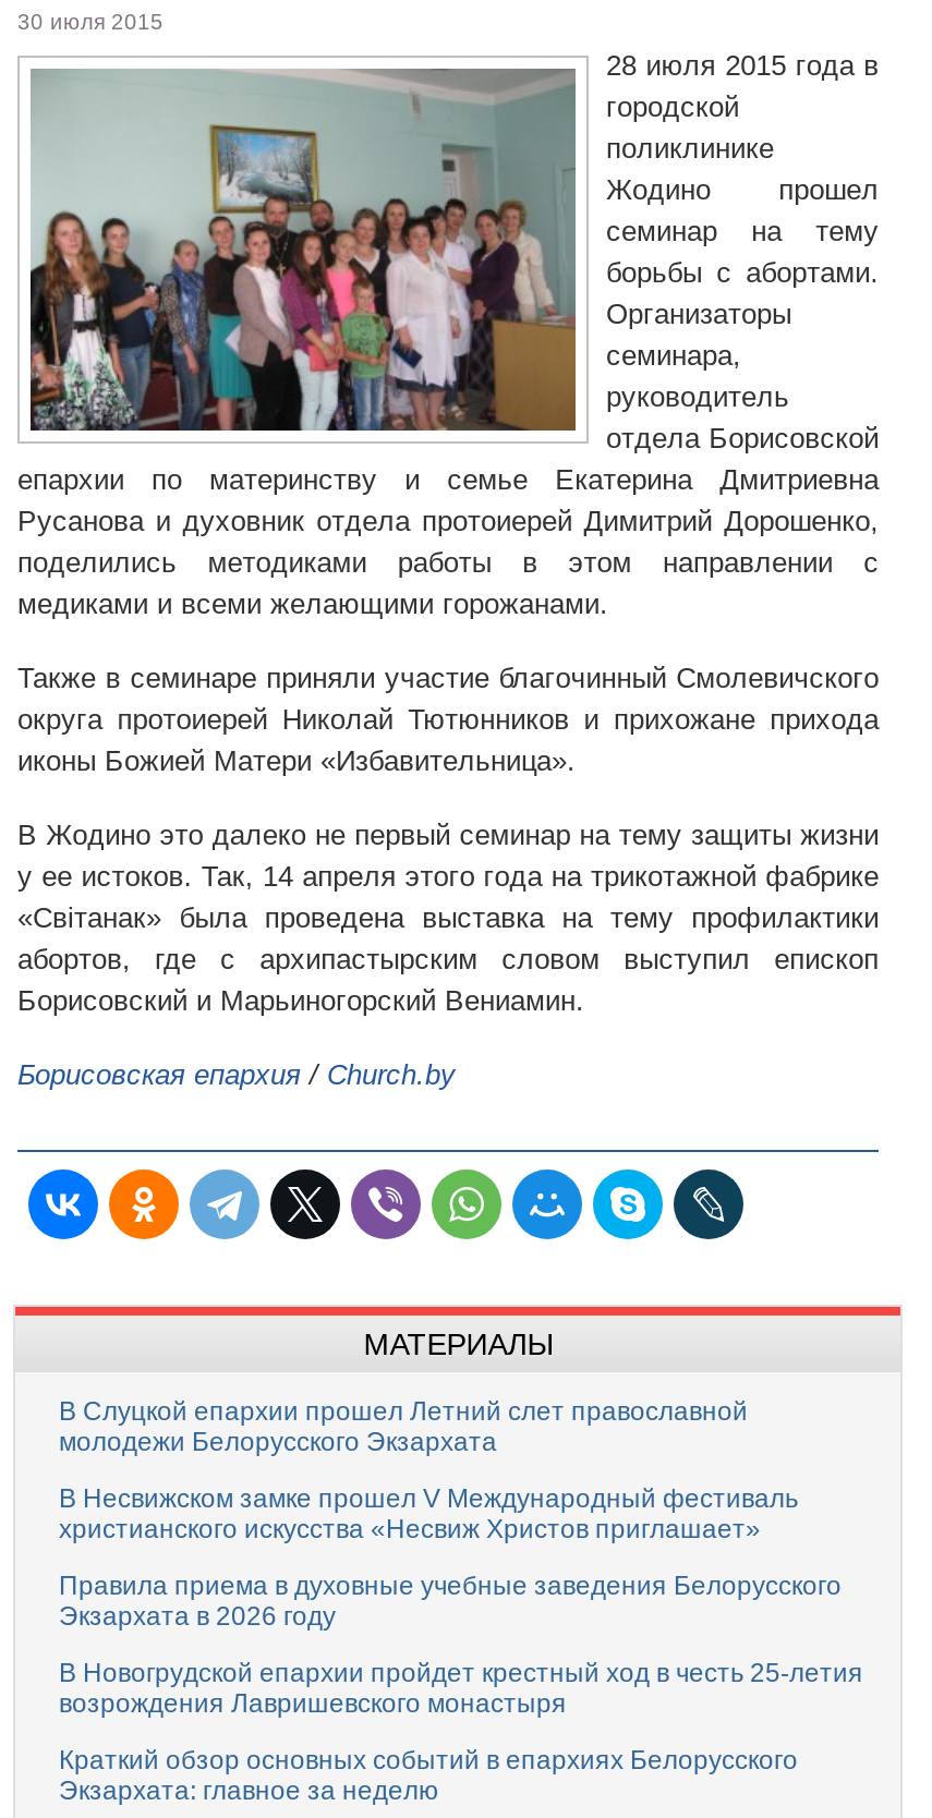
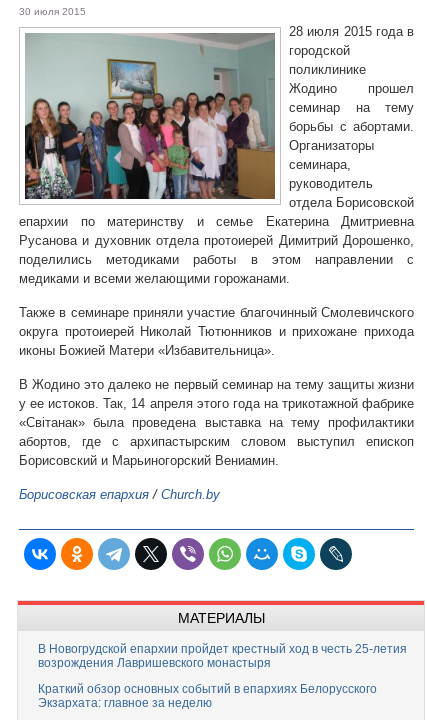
- В Слуцкой епархии прошел Летний слет православной
- молодежи Белорусского Экзархата
- В Несвижском замке прошел V Международный фестиваль
- христианского искусства «Несвиж Христов приглашает»
- Правила приема в духовные учебные заведения Белорусского
- Экзархата в 2026 году
